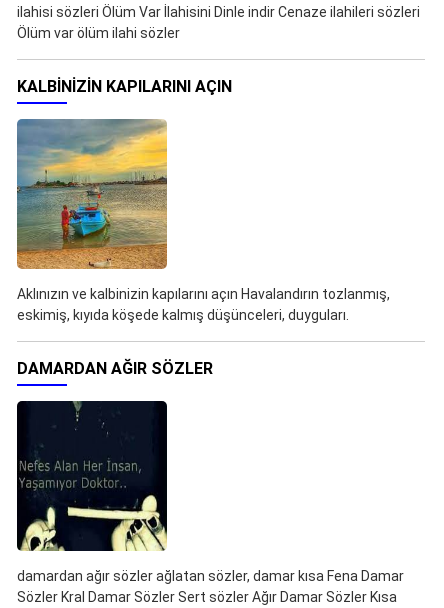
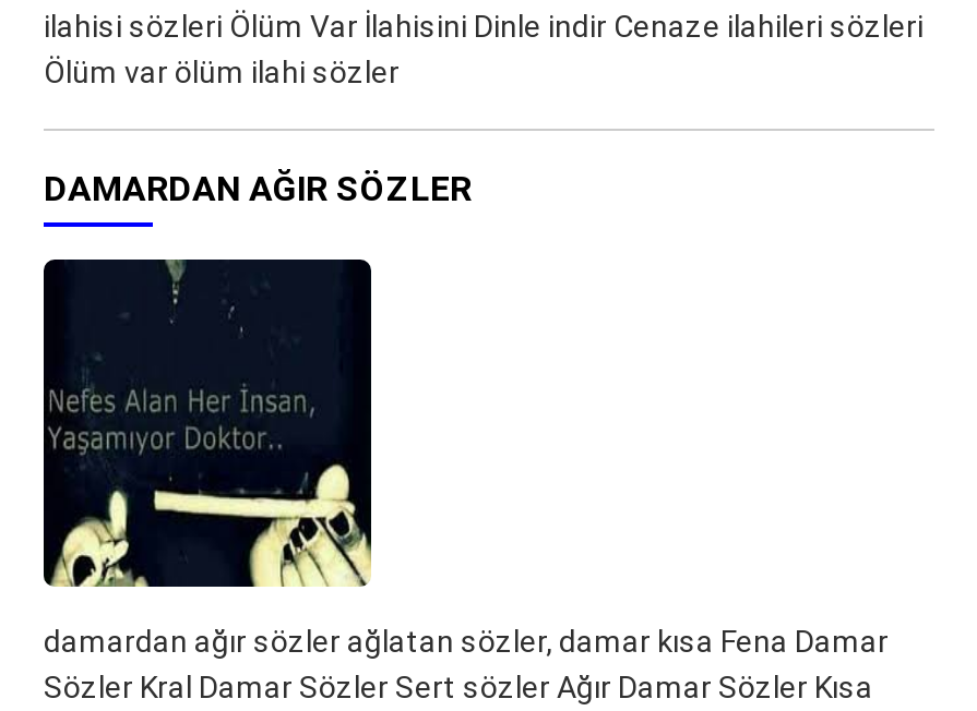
- KALBINIZIN KAPILARINI AÇIN

- [image]
- Aklınızın ve kalbinizin kapılarını açın Havalandırın tozlanmış,
- eskimiş, kıyıda köşede kalmış düşünceleri, duyguları.
